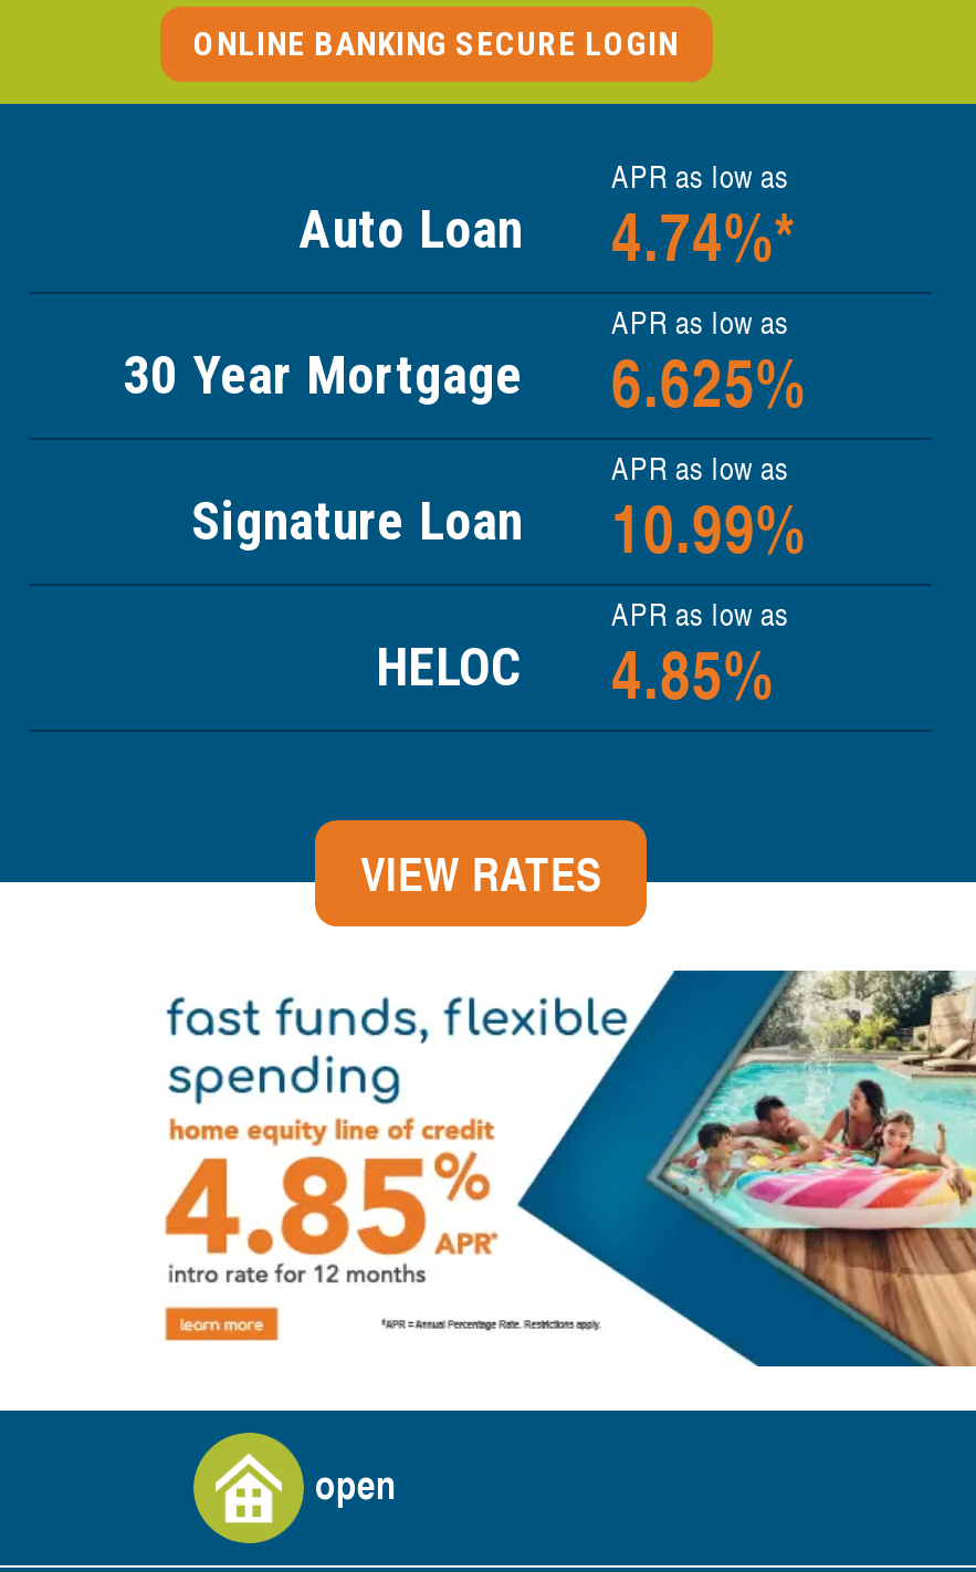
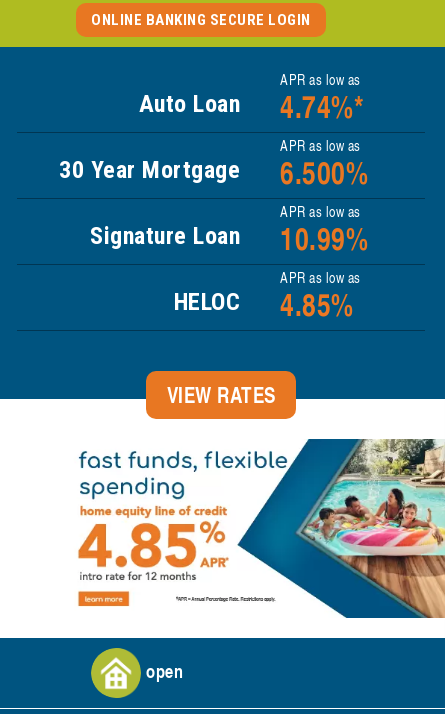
- 30 Year Mortgage 6.625%
+ 30 Year Mortgage 6.500%
